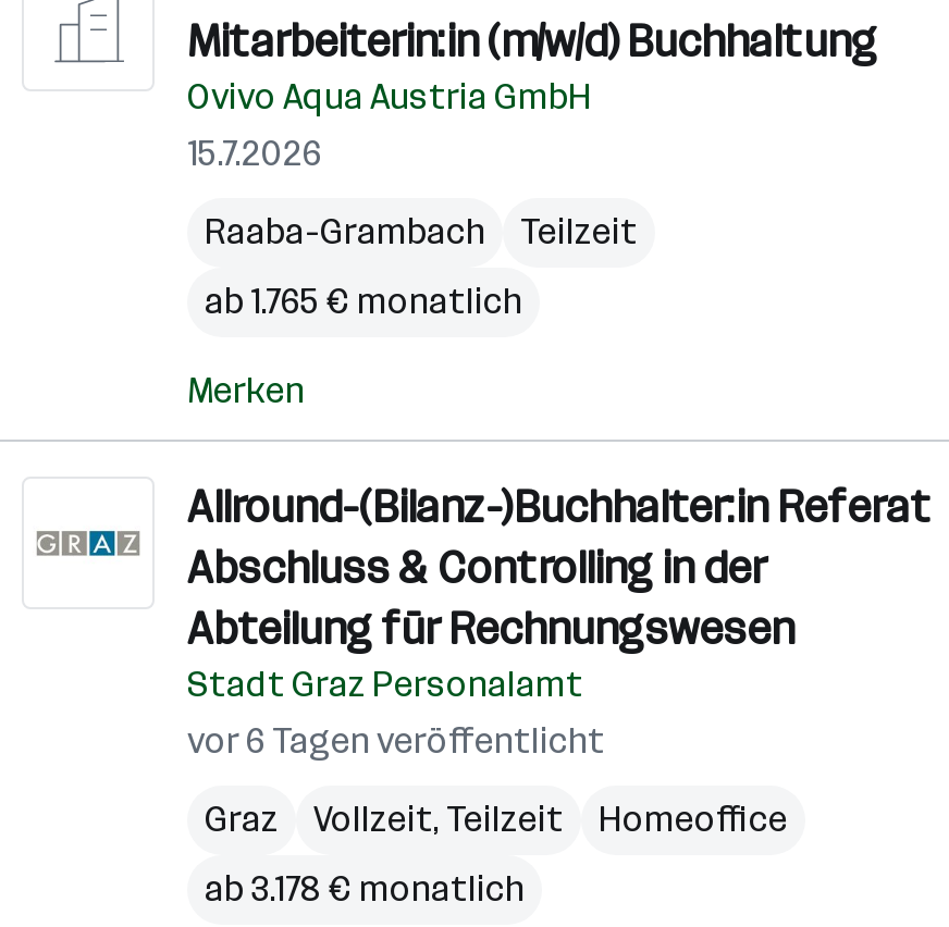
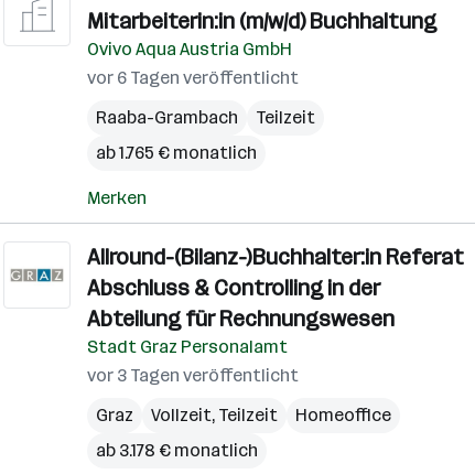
- 15.7.2026

+ vor 3 Tagen veröffentlicht

moved up: vor 6 Tagen veröffentlicht
